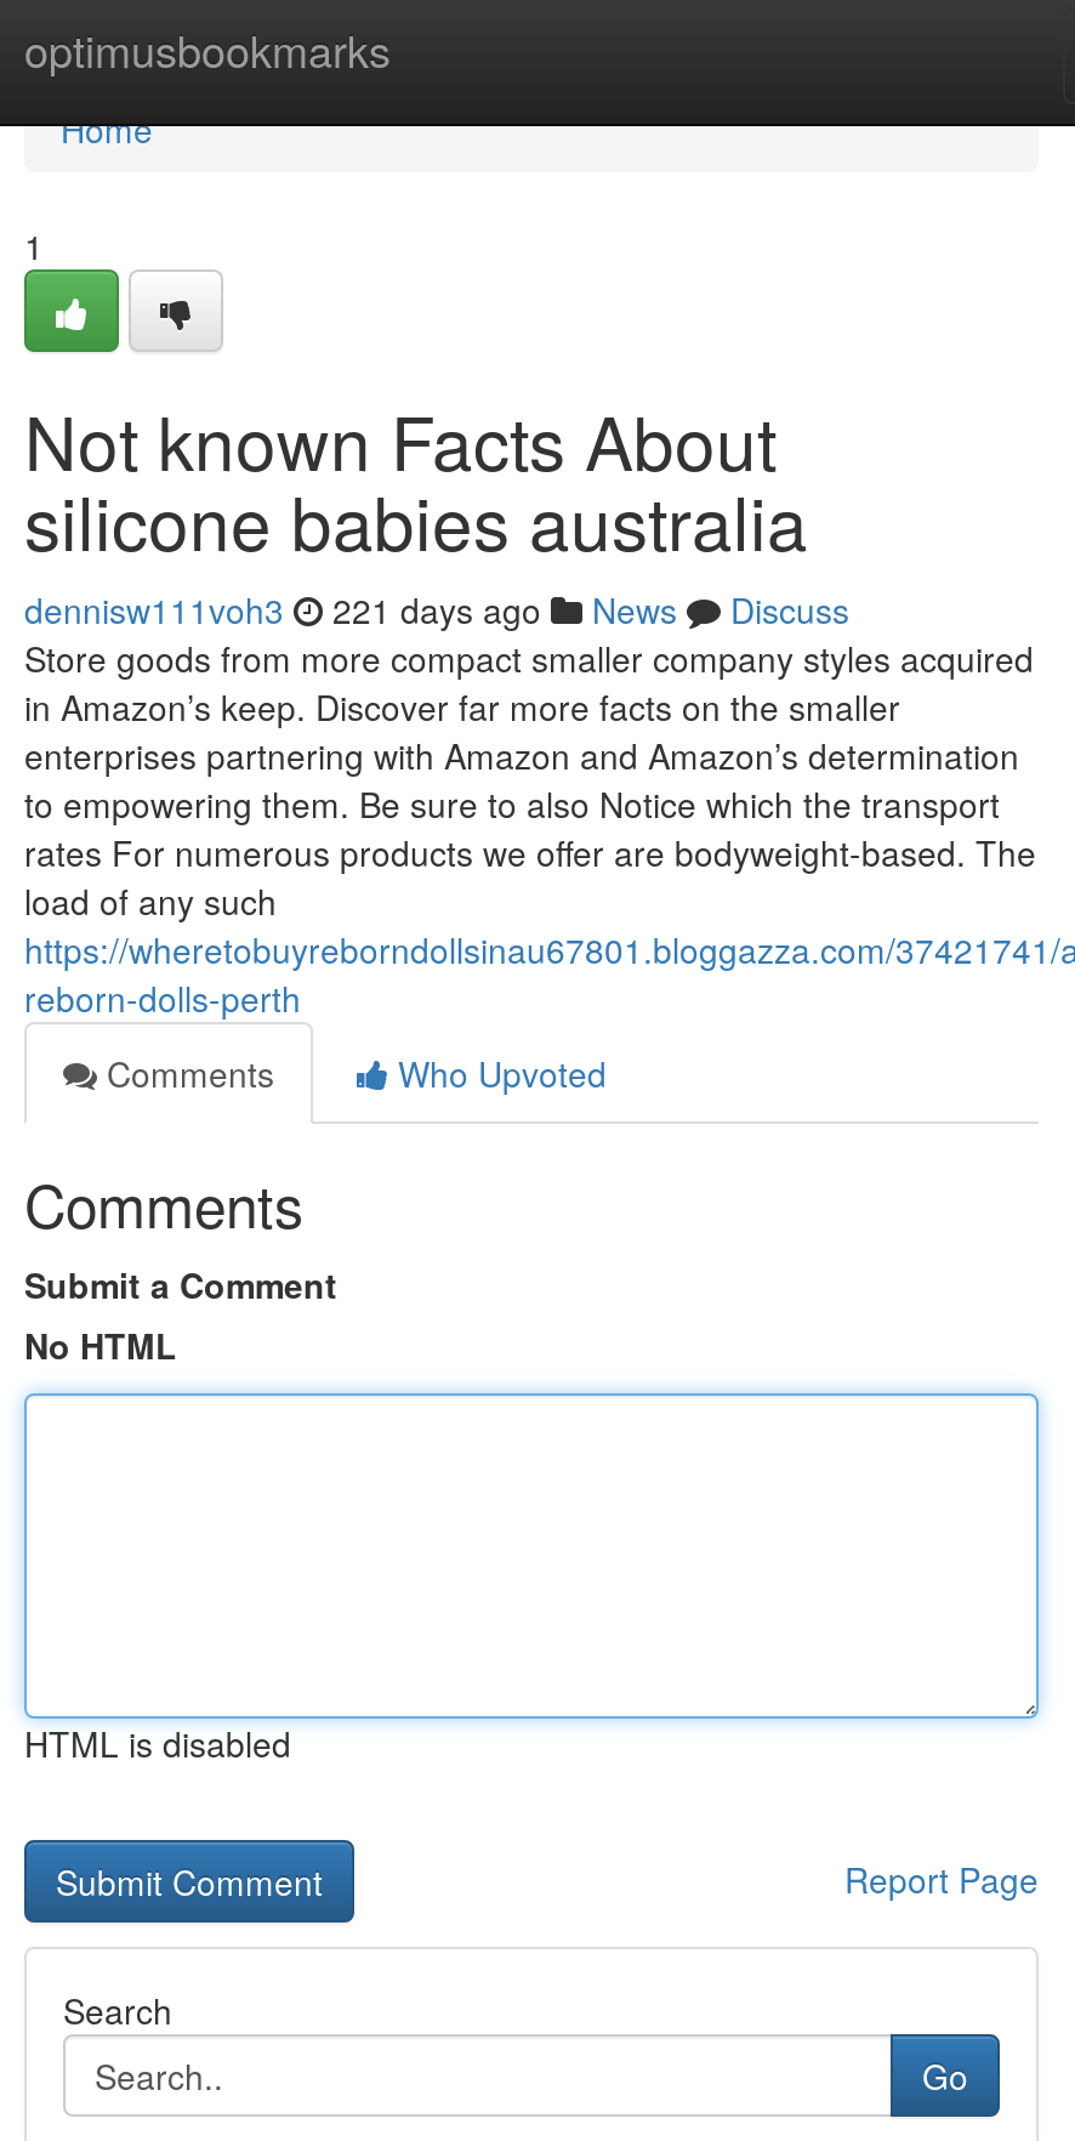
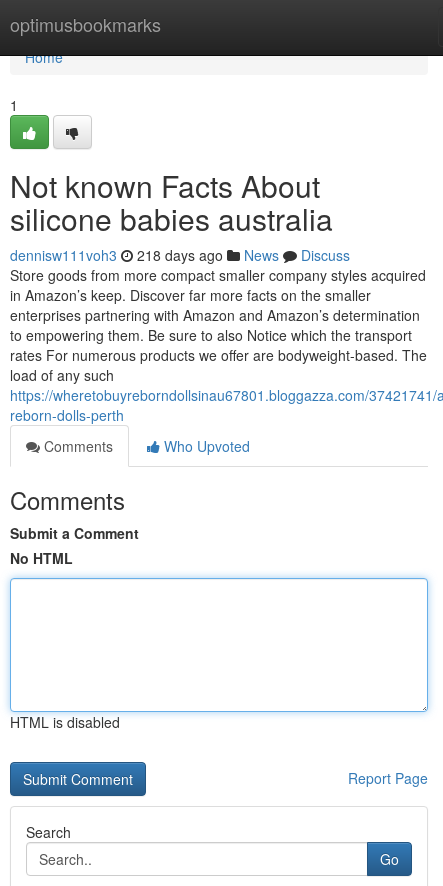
- dennisw111voh3 221 days ago News Discuss
+ dennisw111voh3 218 days ago News Discuss
